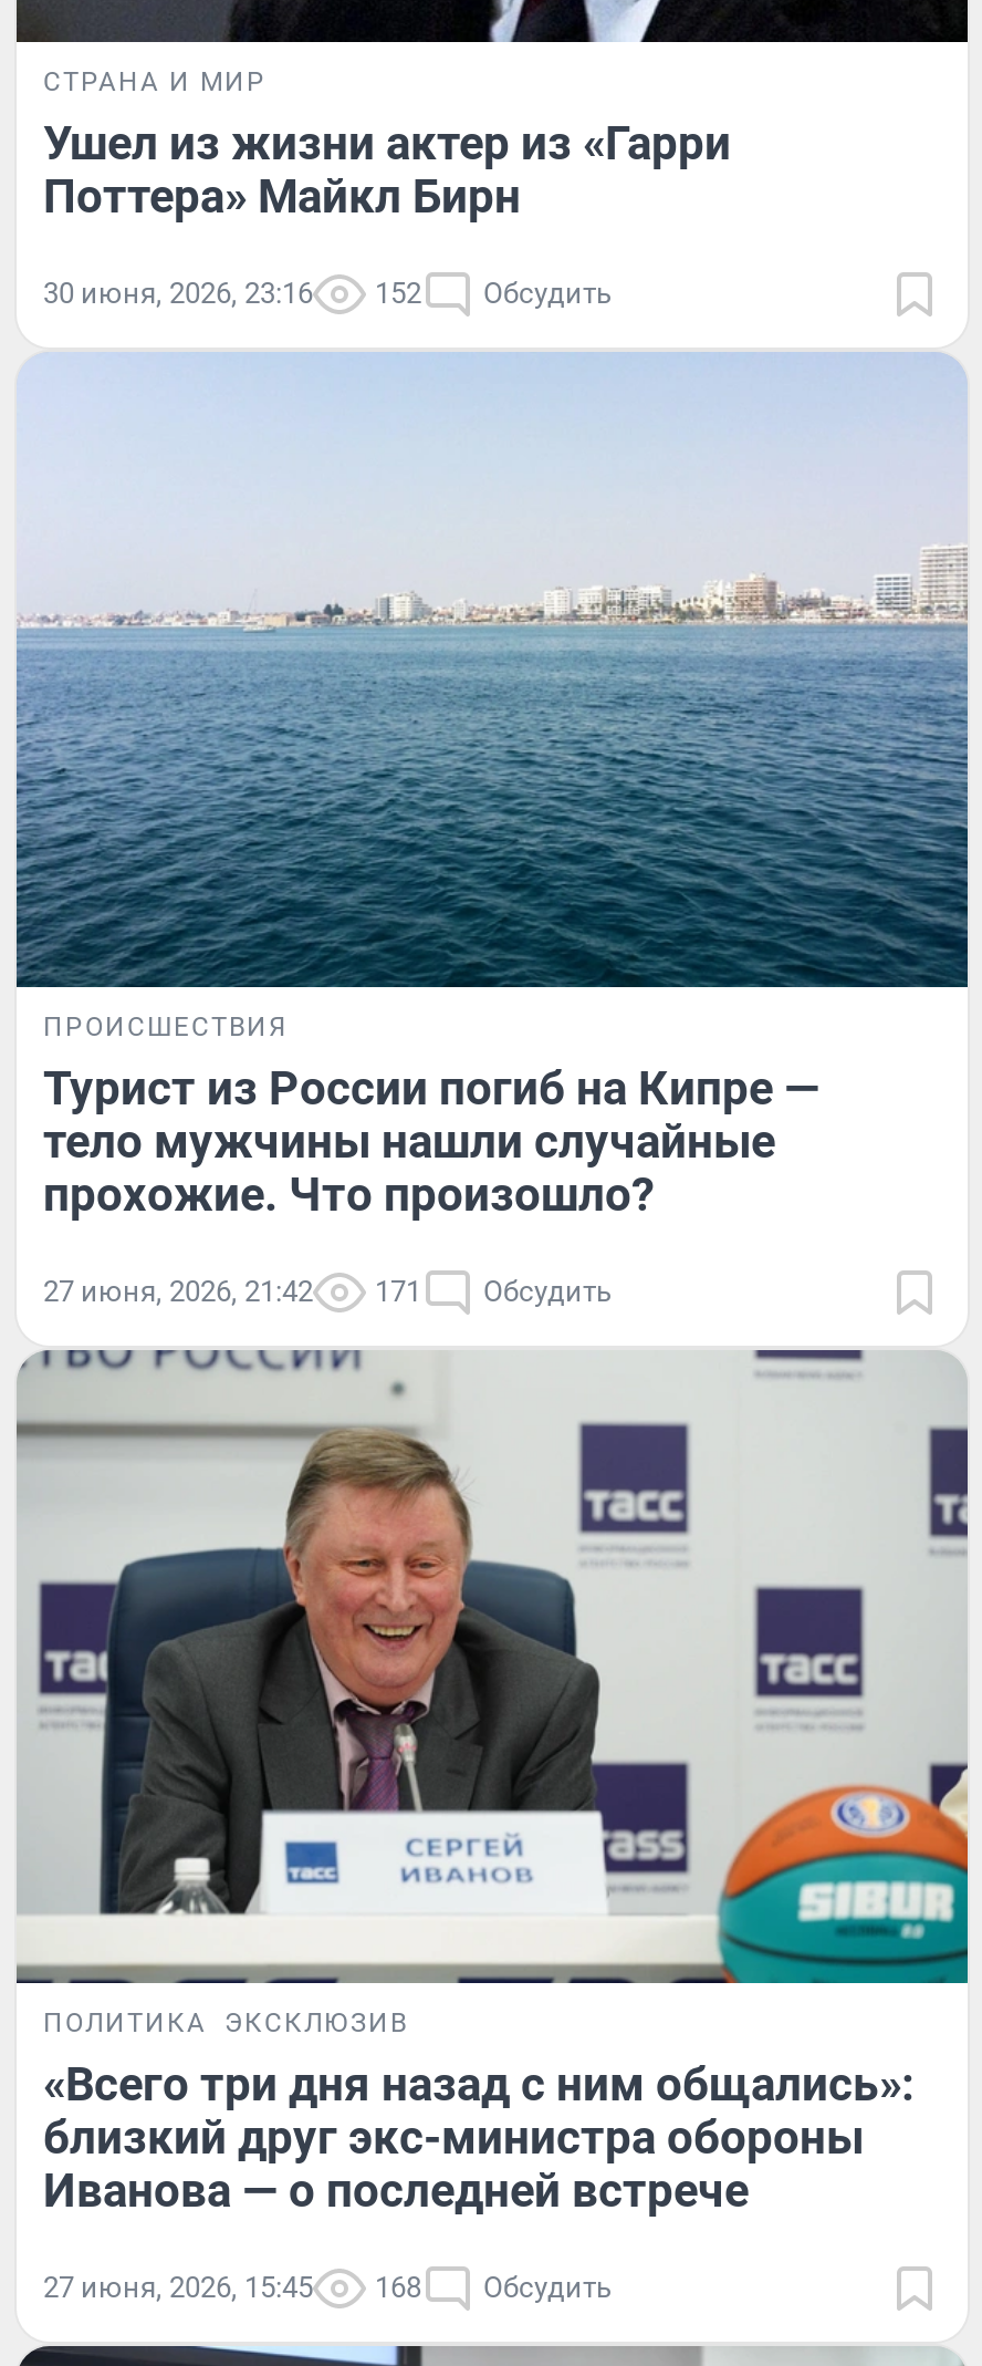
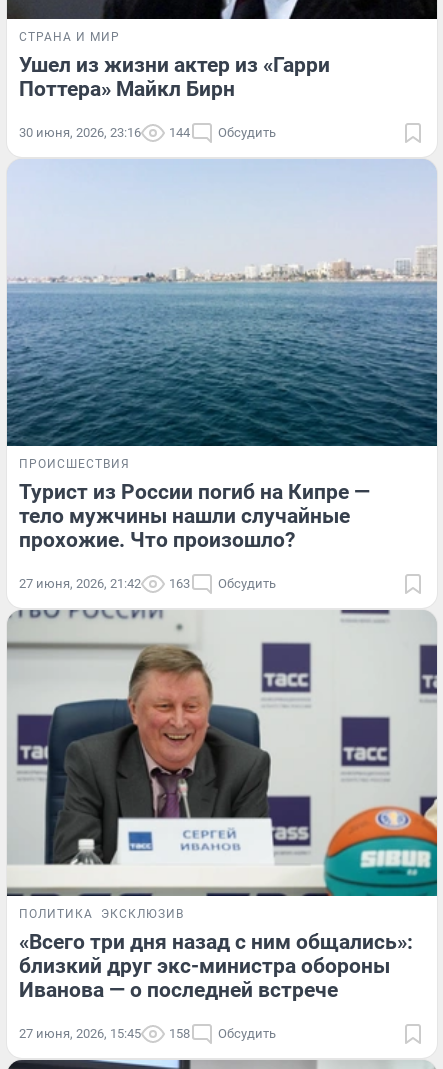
- 30 июня, 2026, 23:16 152 Обсудить
+ 30 июня, 2026, 23:16 144 Обсудить

- 27 июня, 2026, 21:42 171 Обсудить
+ 27 июня, 2026, 21:42 163 Обсудить

- 27 июня, 2026, 15:45 168 Обсудить
+ 27 июня, 2026, 15:45 158 Обсудить
